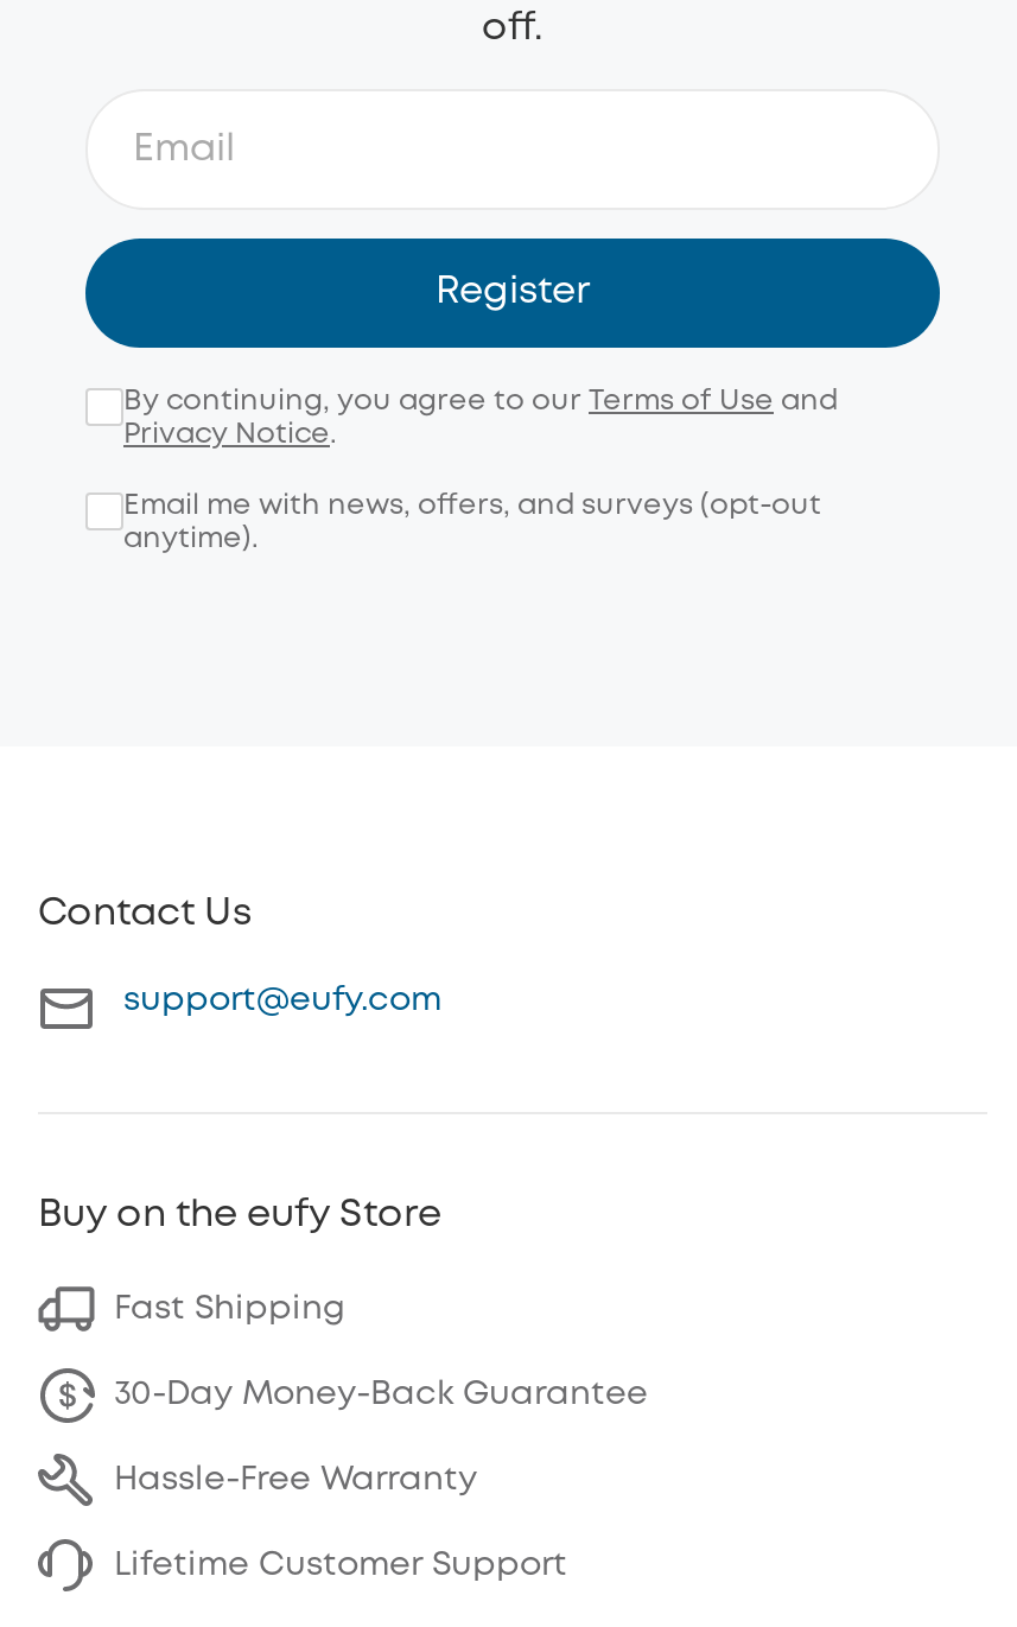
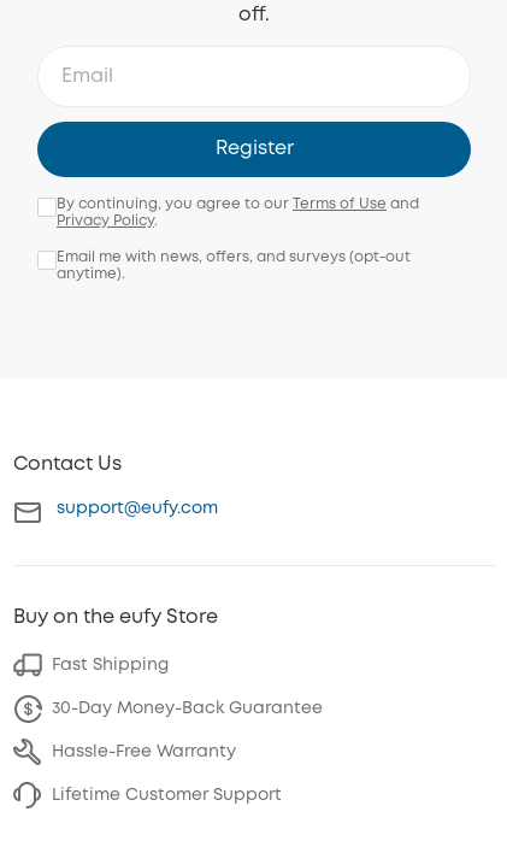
- Privacy Notice.
+ Privacy Policy.
